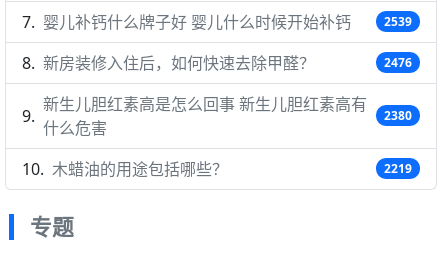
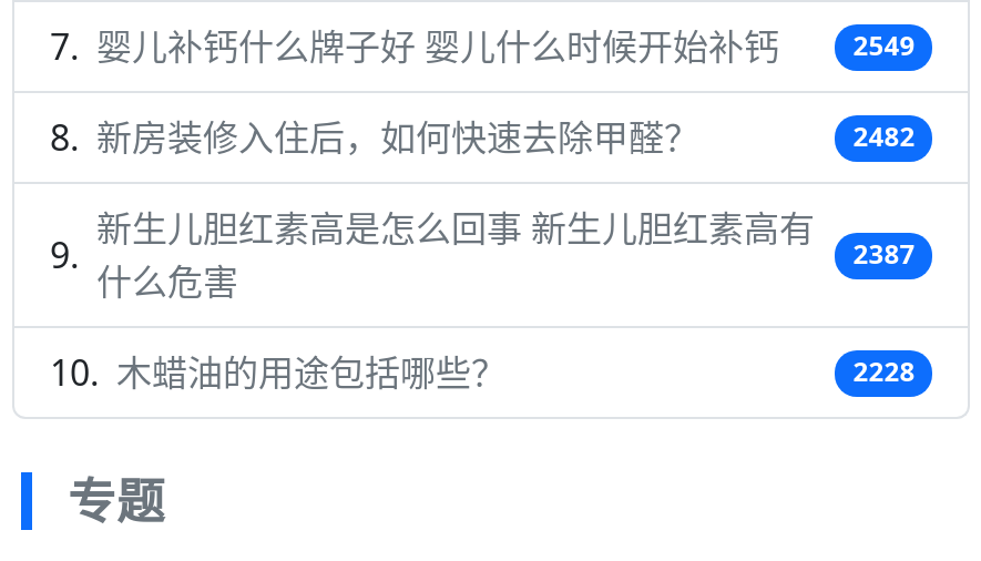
- 婴儿补钙什么牌子好 婴儿什么时候开始补钙 2539
+ 婴儿补钙什么牌子好 婴儿什么时候开始补钙 2549

- 2476
+ 2482

- 2380
+ 2387

- 2219
+ 2228
